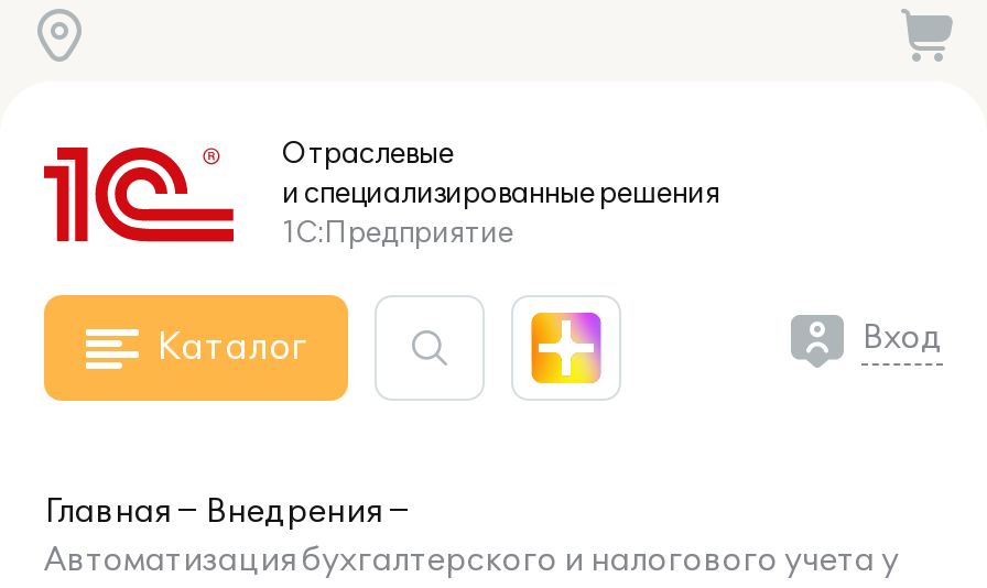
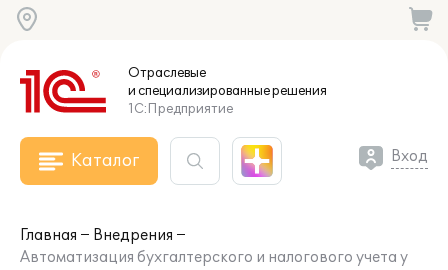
- [image]
+ [image]
